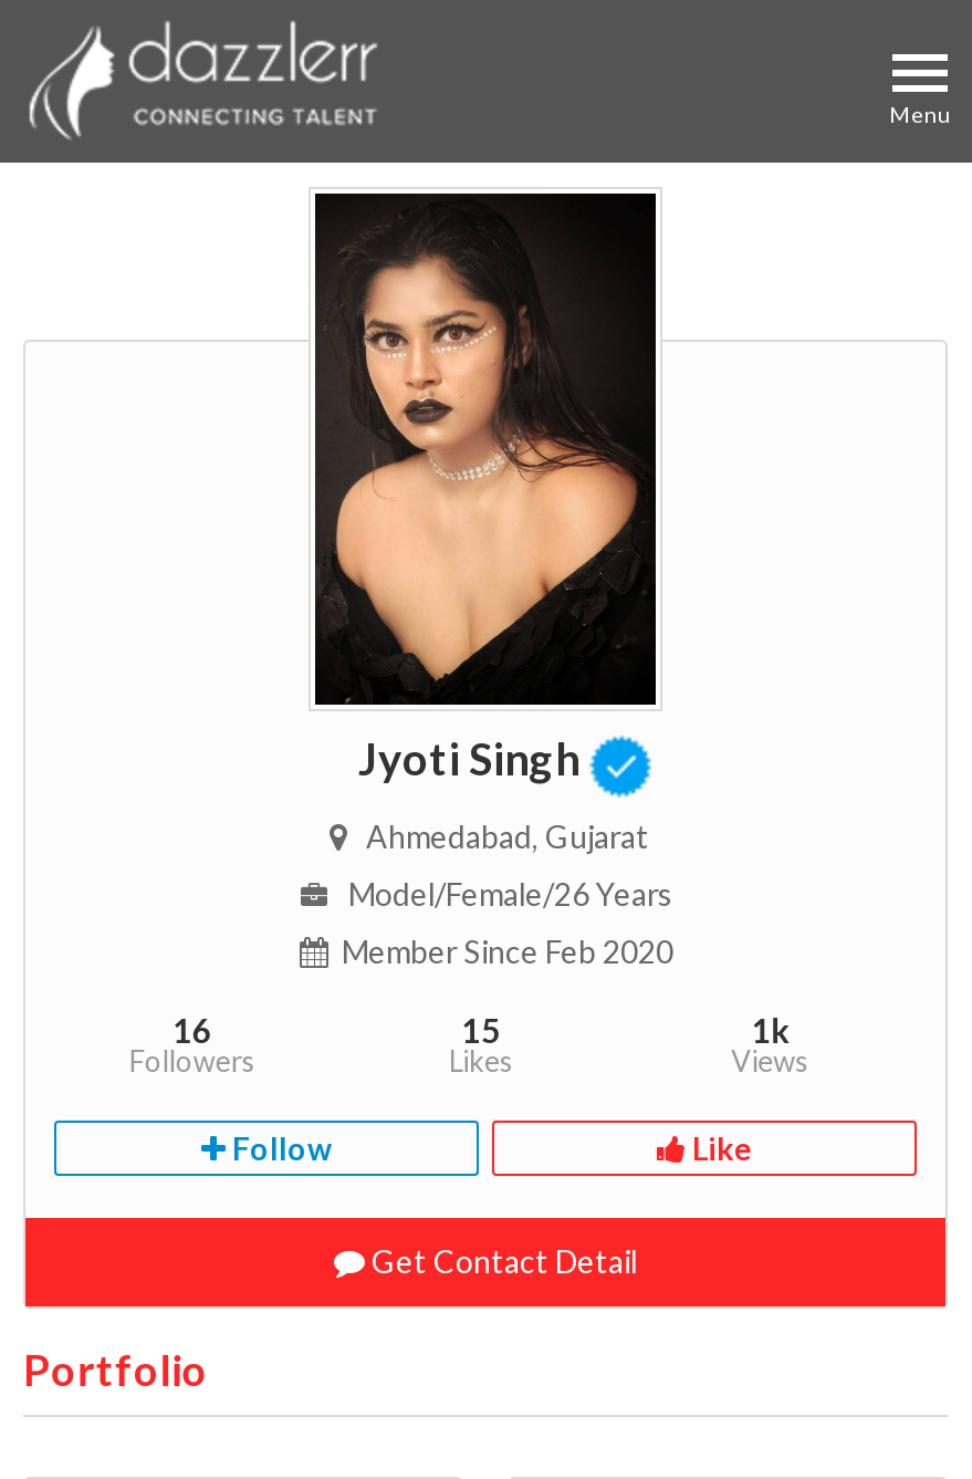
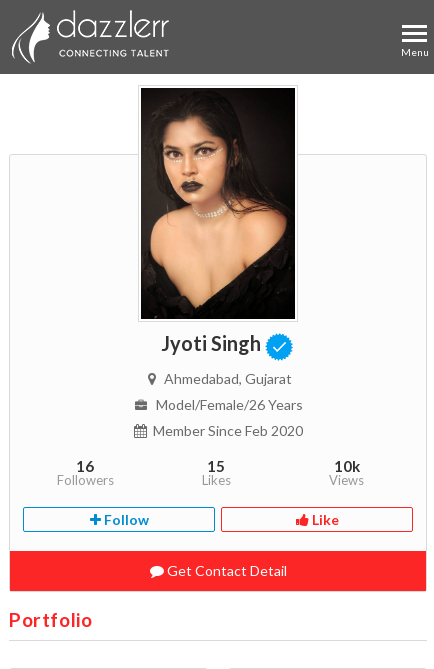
- 1k
+ 10k
